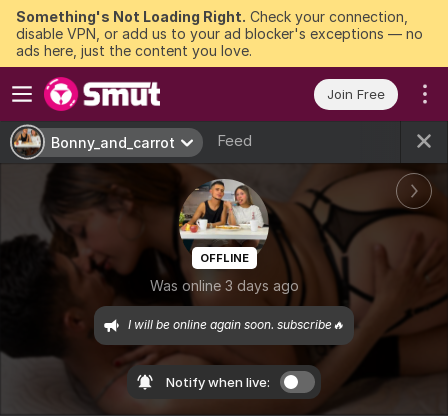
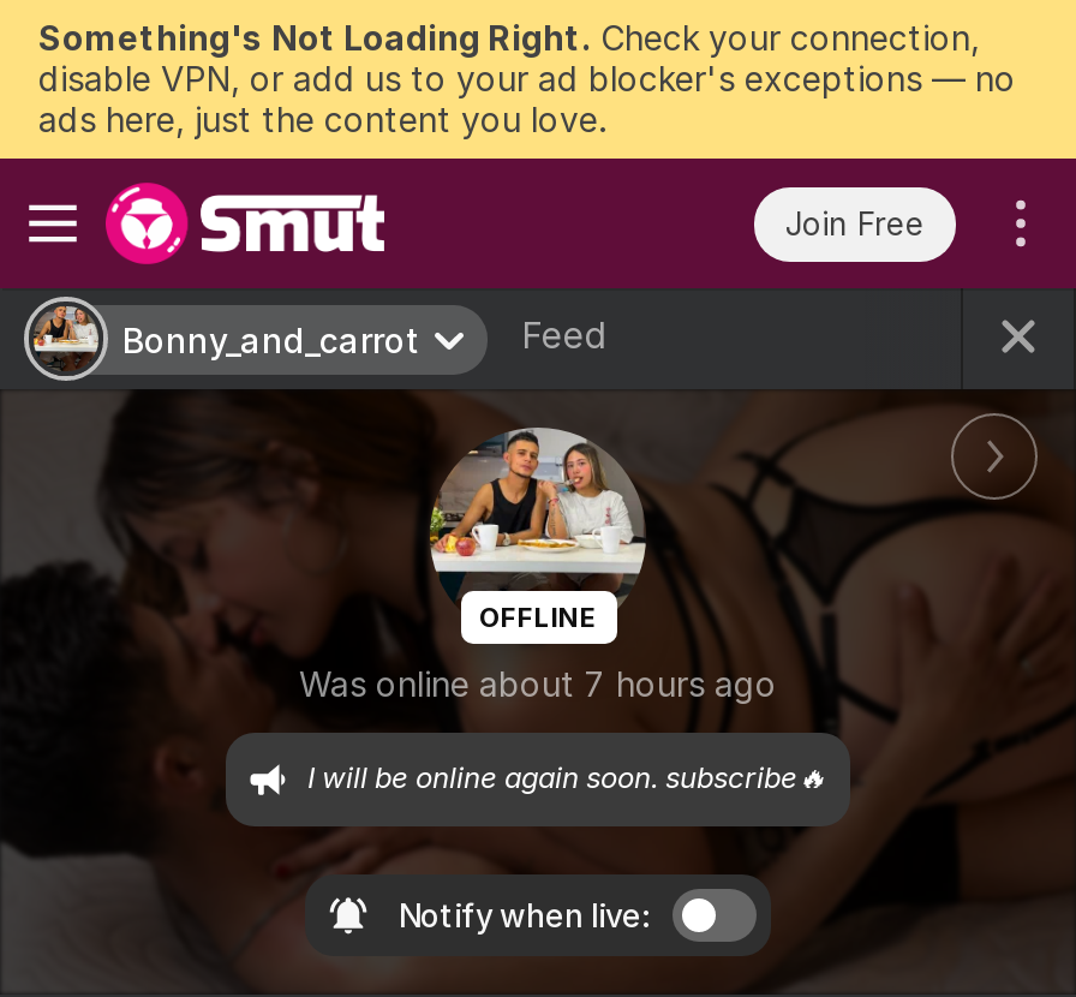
- Was online 3 days ago
+ Was online about 7 hours ago
